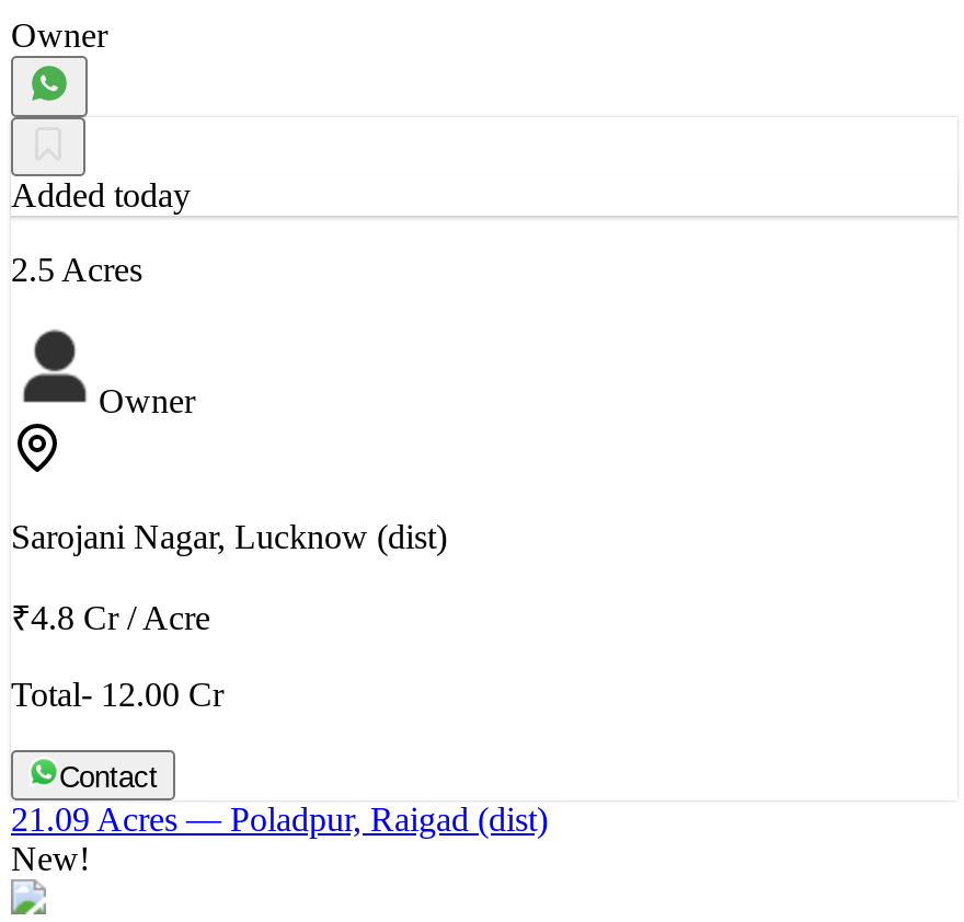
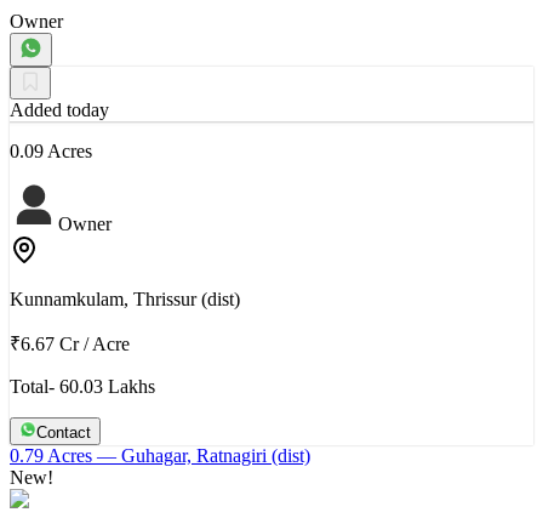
- 2.5 Acres
+ 0.09 Acres

- Sarojani Nagar, Lucknow (dist)
+ Kunnamkulam, Thrissur (dist)

- ₹4.8 Cr / Acre
+ ₹6.67 Cr / Acre

- Total- 12.00 Cr
+ Total- 60.03 Lakhs

- 21.09 Acres — Poladpur, Raigad (dist)
+ 0.79 Acres — Guhagar, Ratnagiri (dist)
